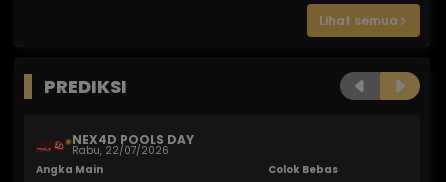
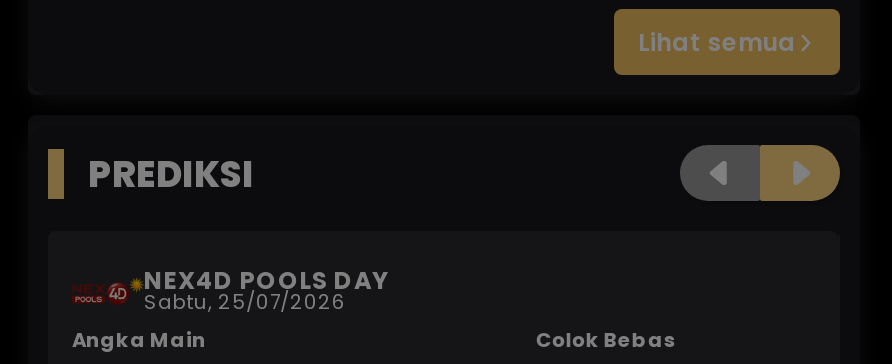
- Rabu, 22/07/2026
+ Sabtu, 25/07/2026
